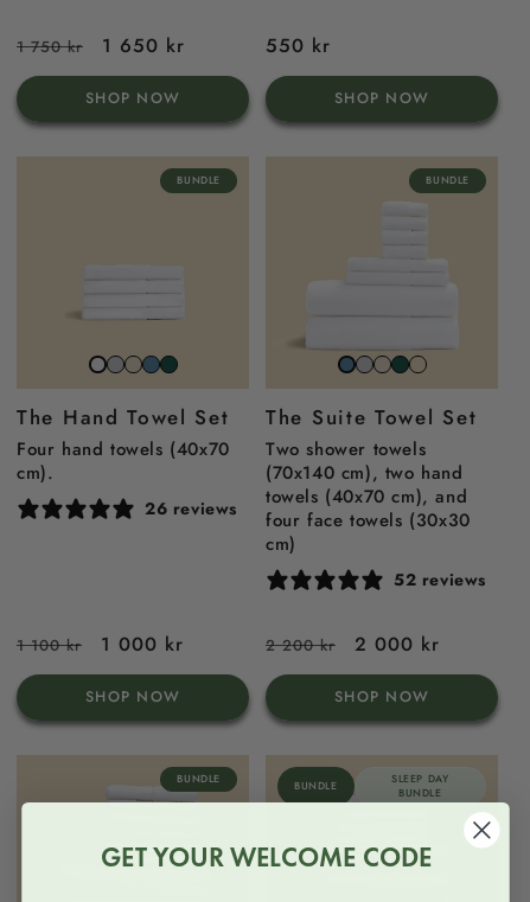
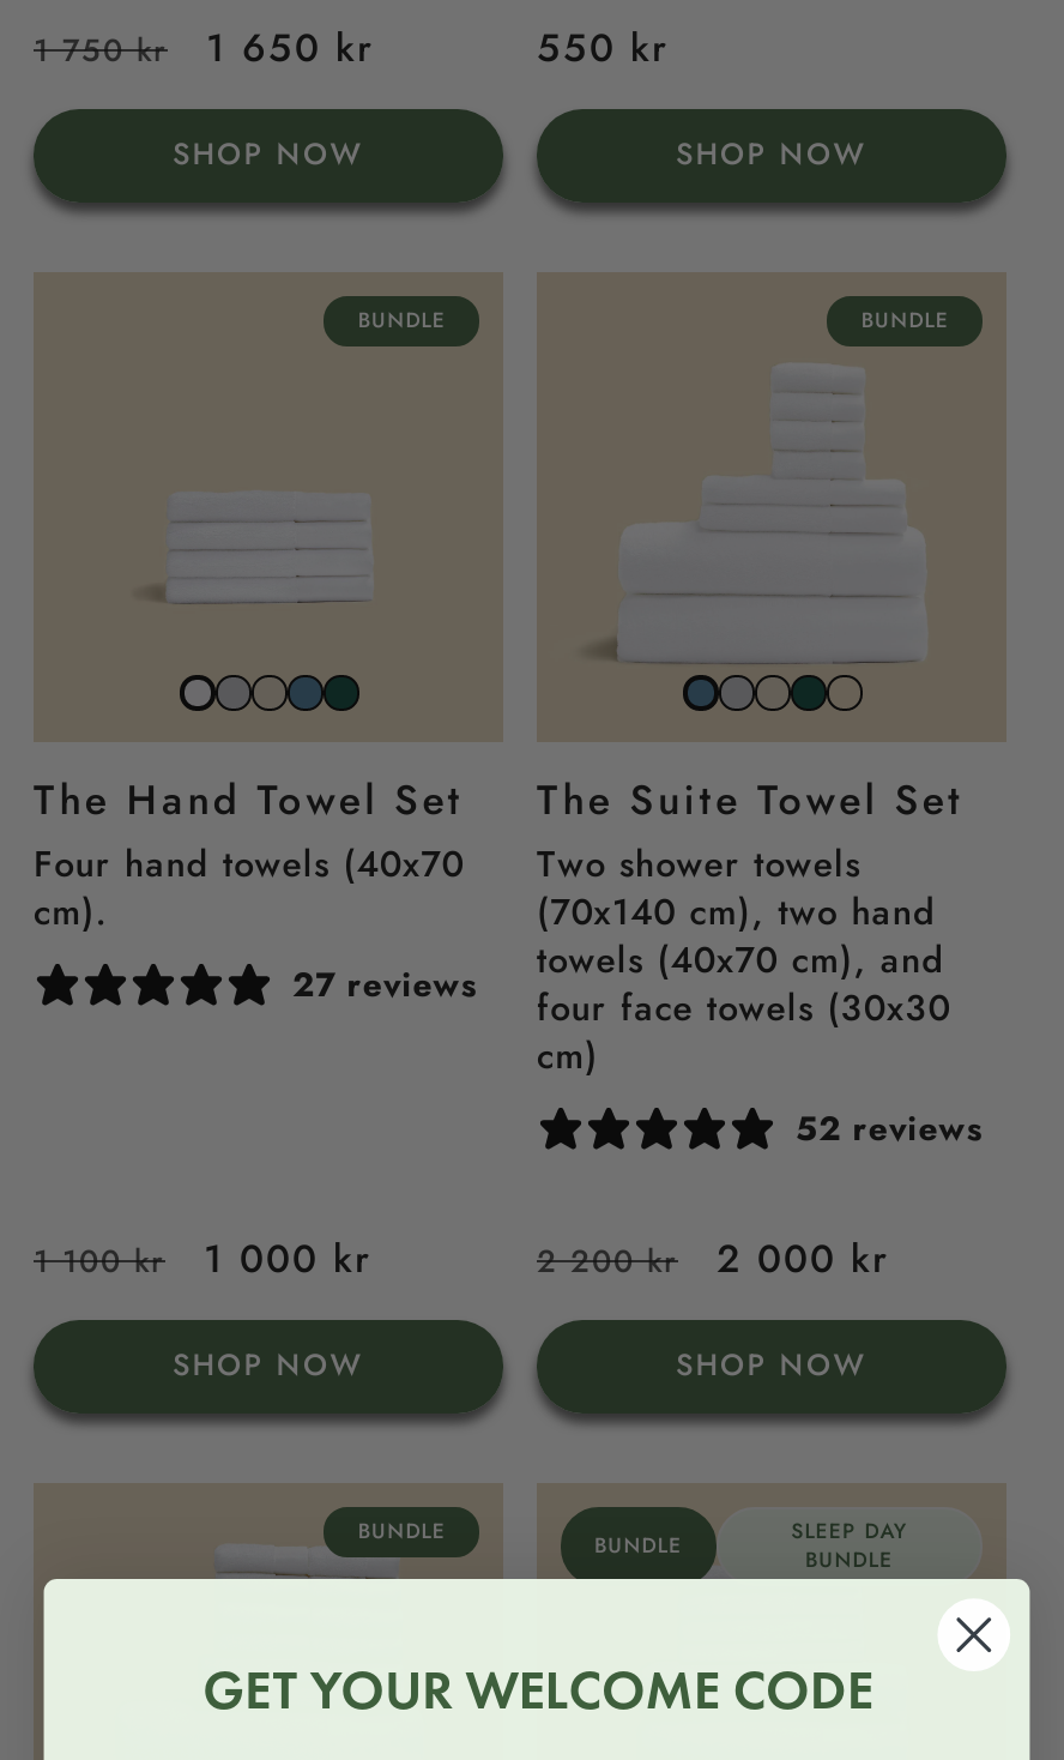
- 26 reviews towels (40x70 cm), and four face towels (30x30
+ 27 reviews towels (40x70 cm), and four face towels (30x30
